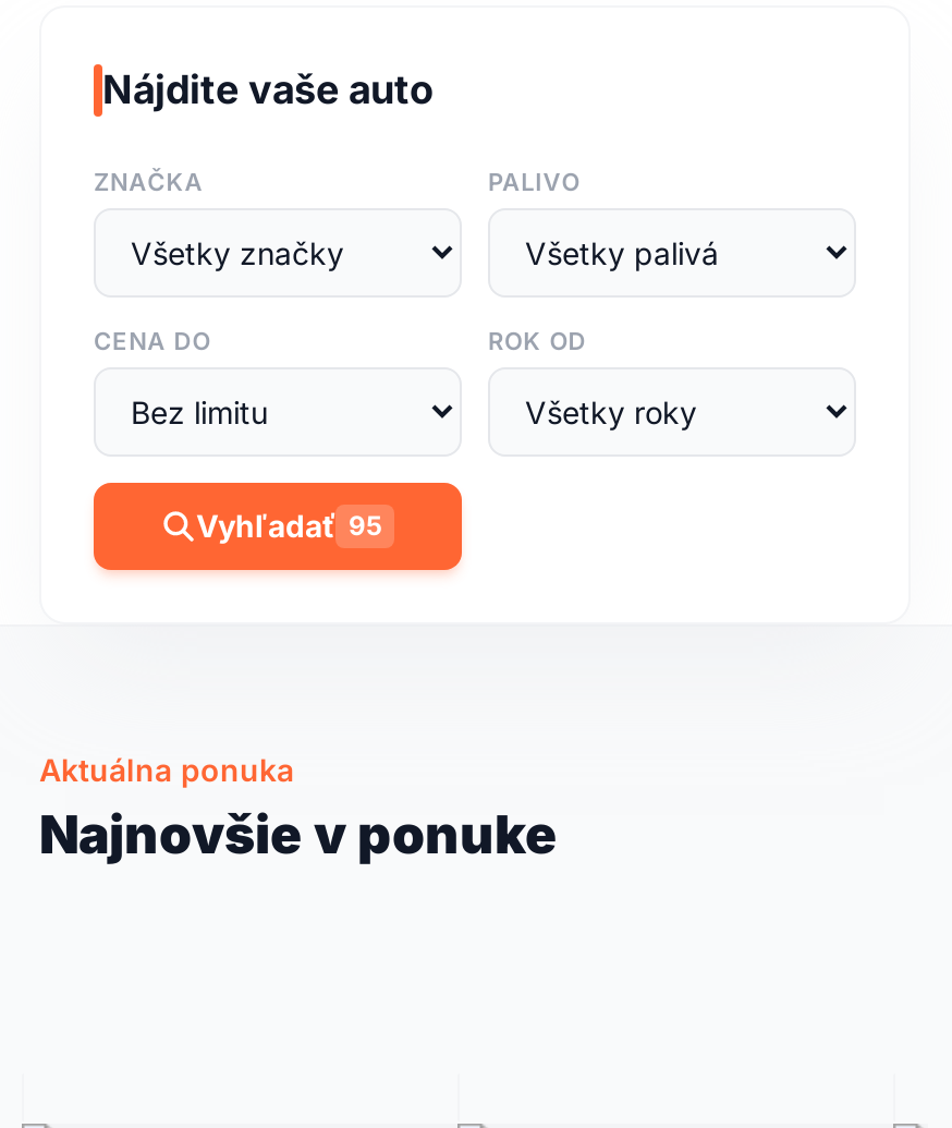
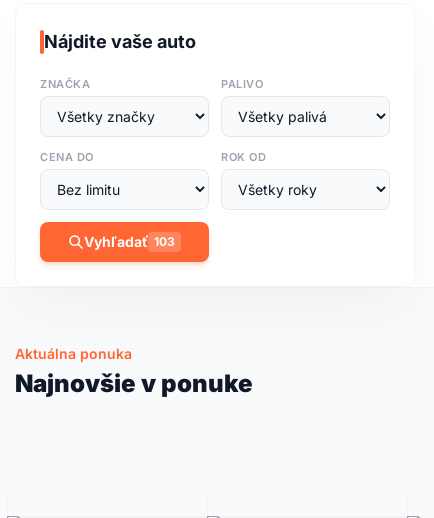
- Vyhľadať 95
+ Vyhľadať 103
